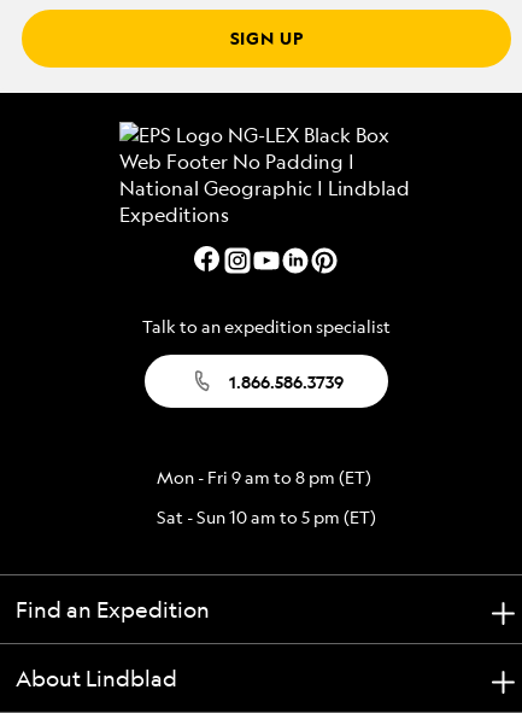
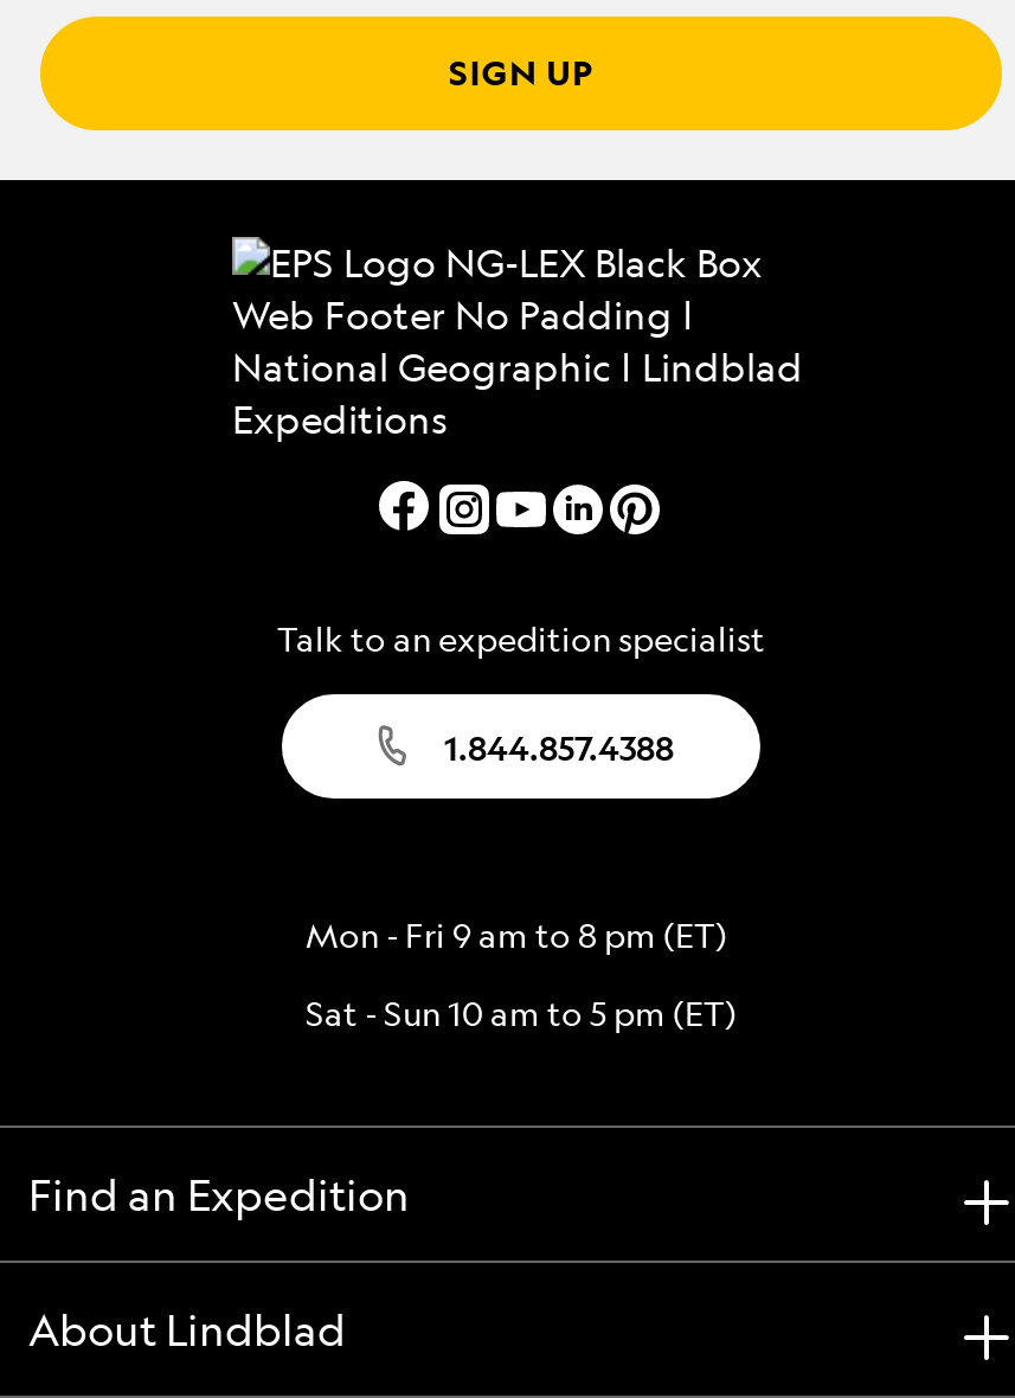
- 1.866.586.3739
+ 1.844.857.4388
